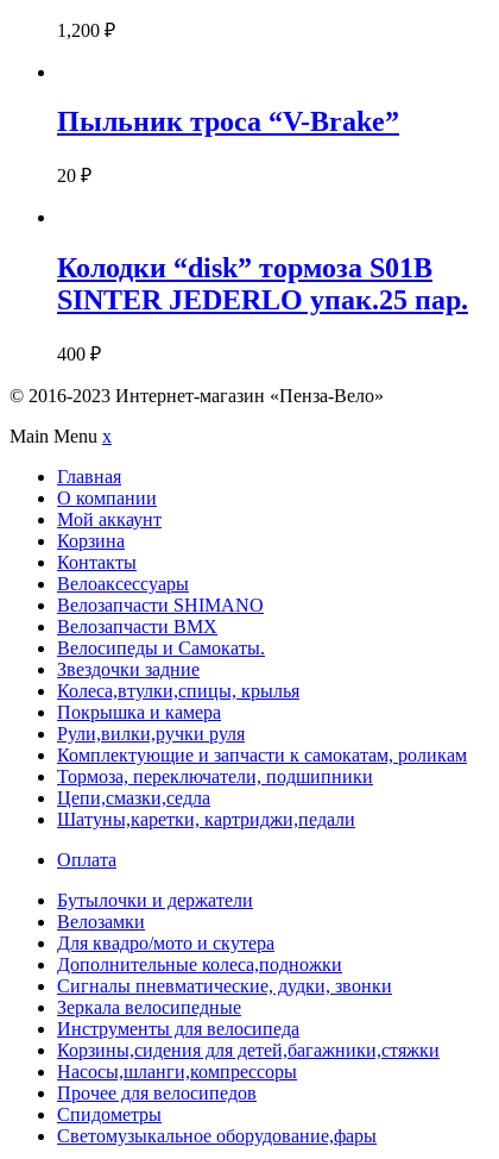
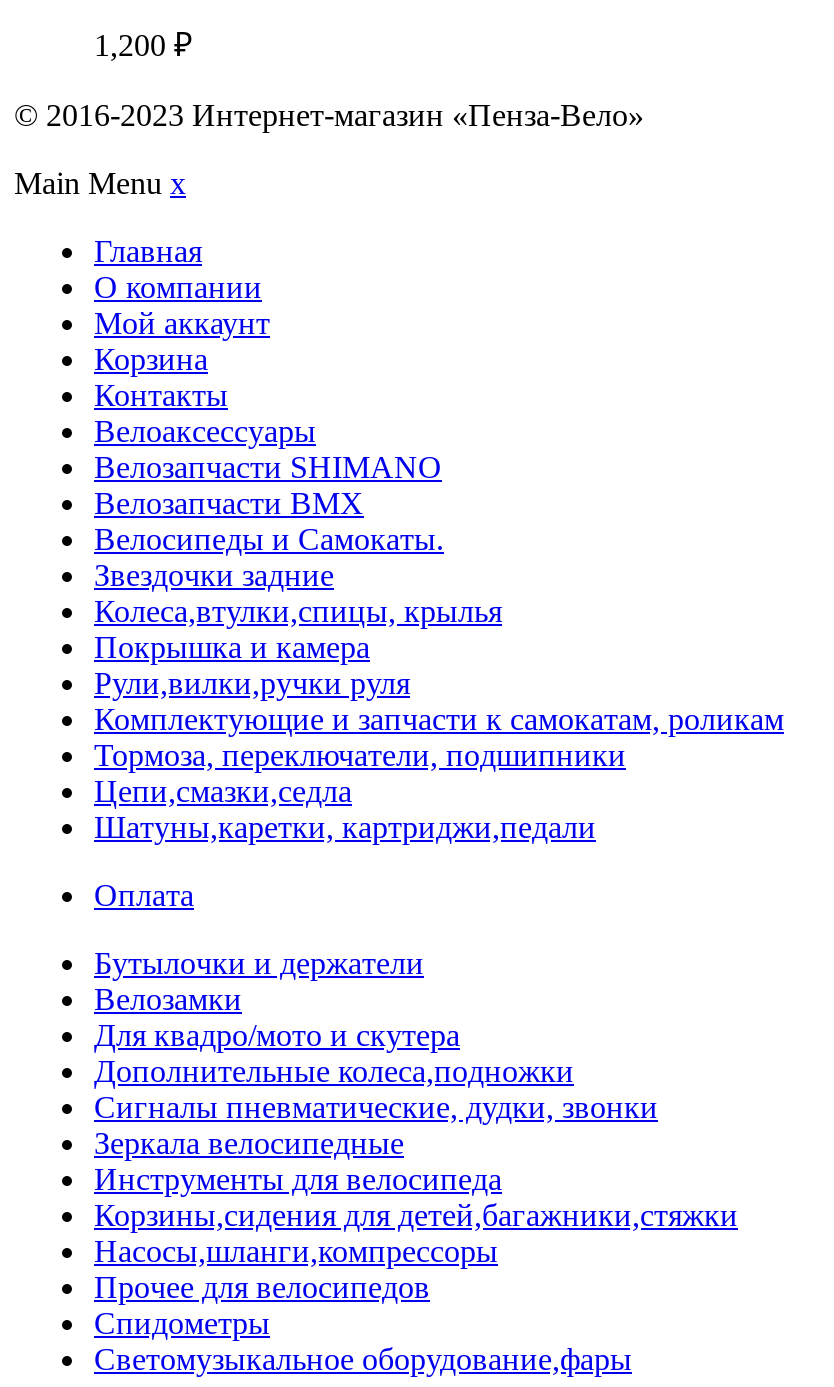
- Пыльник троса “V-Brake”
- 20 ₽
- Колодки “disk” тормоза S01B
- SINTER JEDERLO упак.25 пар.
- 400 ₽
